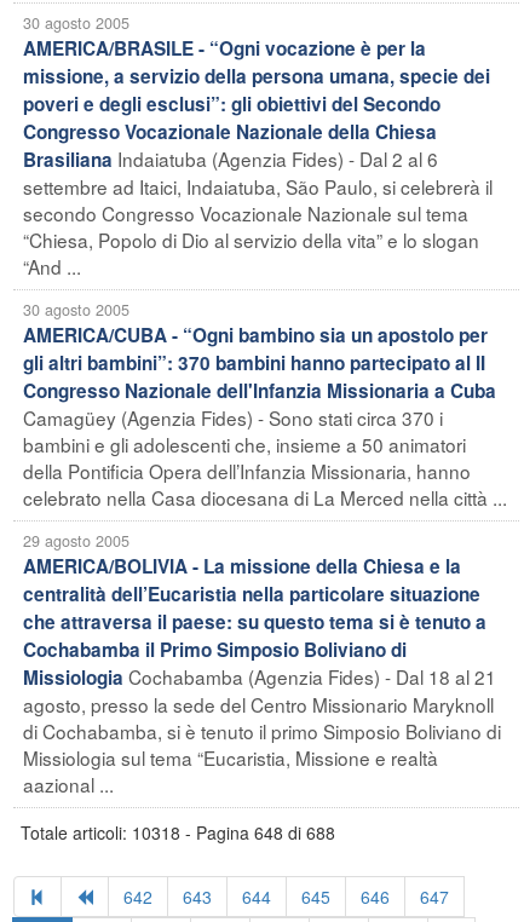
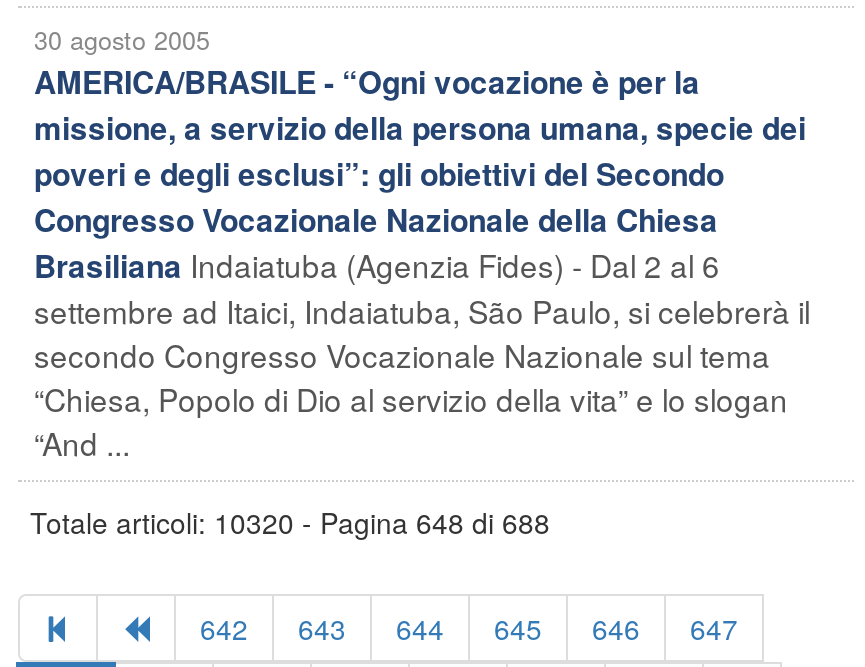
- 30 agosto 2005
- AMERICA/CUBA - “Ogni bambino sia un apostolo per
- gli altri bambini”: 370 bambini hanno partecipato al II
- Congresso Nazionale dell'Infanzia Missionaria a Cuba
- Camagüey (Agenzia Fides) - Sono stati circa 370 i
- bambini e gli adolescenti che, insieme a 50 animatori
- della Pontificia Opera dell’Infanzia Missionaria, hanno
- celebrato nella Casa diocesana di La Merced nella città ...
- 29 agosto 2005
- AMERICA/BOLIVIA - La missione della Chiesa e la
- centralità dell’Eucaristia nella particolare situazione
- che attraversa il paese: su questo tema si è tenuto a
- Cochabamba il Primo Simposio Boliviano di
- Missiologia Cochabamba (Agenzia Fides) - Dal 18 al 21
- agosto, presso la sede del Centro Missionario Maryknoll
- di Cochabamba, si è tenuto il primo Simposio Boliviano di
- Missiologia sul tema “Eucaristia, Missione e realtà
- aazional ...
- Totale articoli: 10318 - Pagina 648 di 688
+ Totale articoli: 10320 - Pagina 648 di 688
